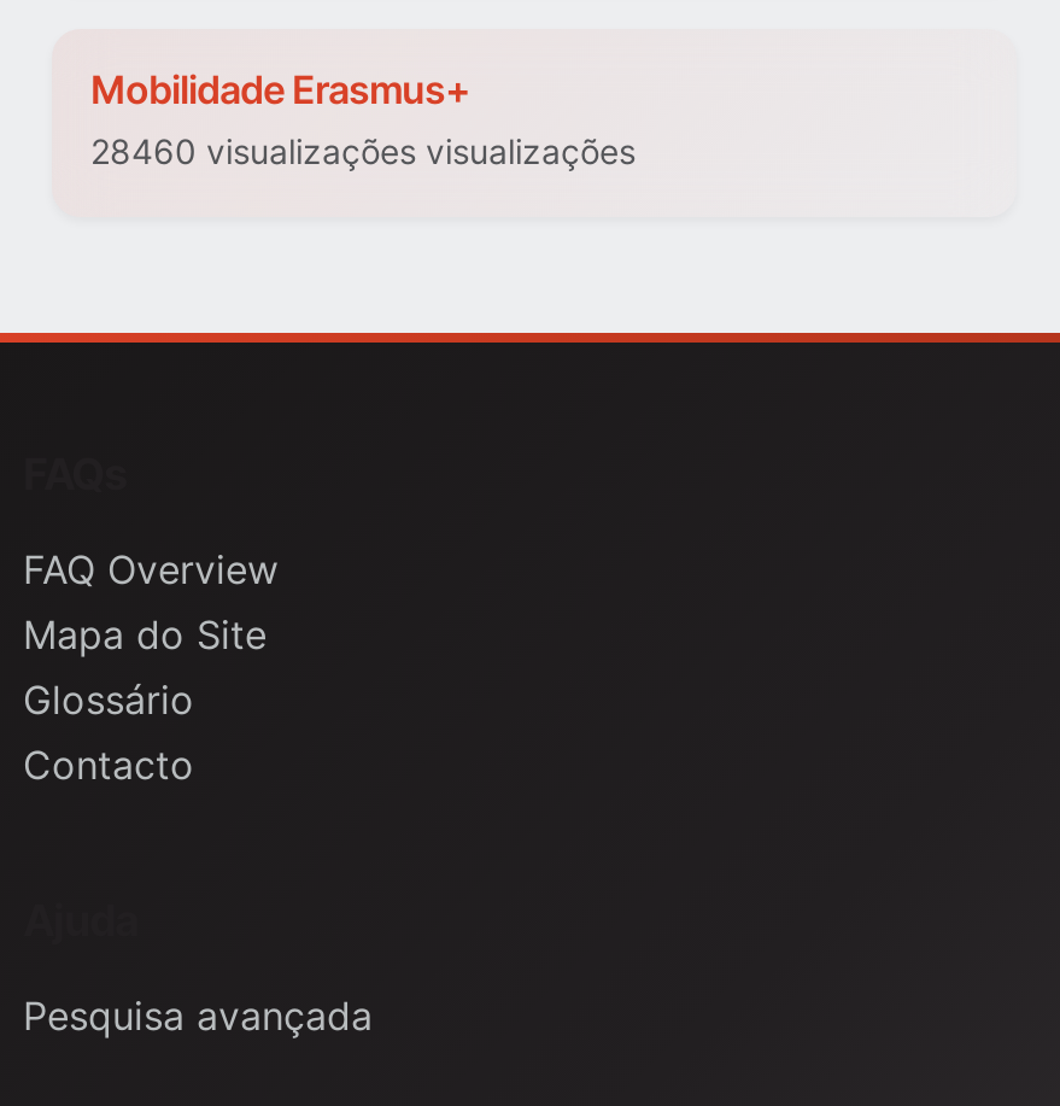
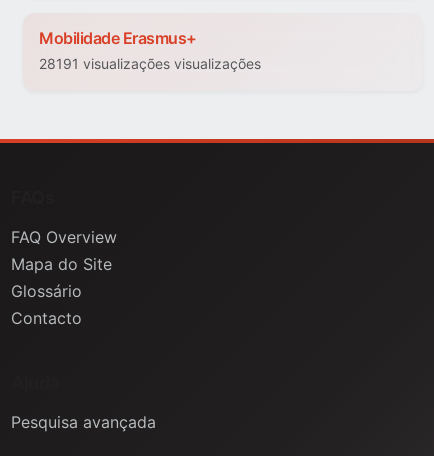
- 28460 visualizações visualizações
+ 28191 visualizações visualizações
